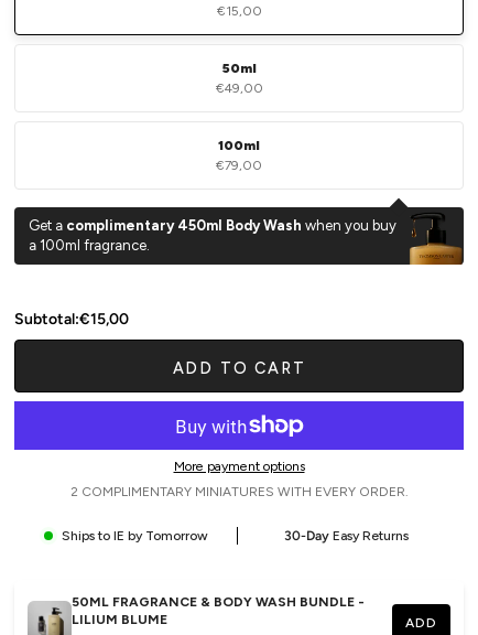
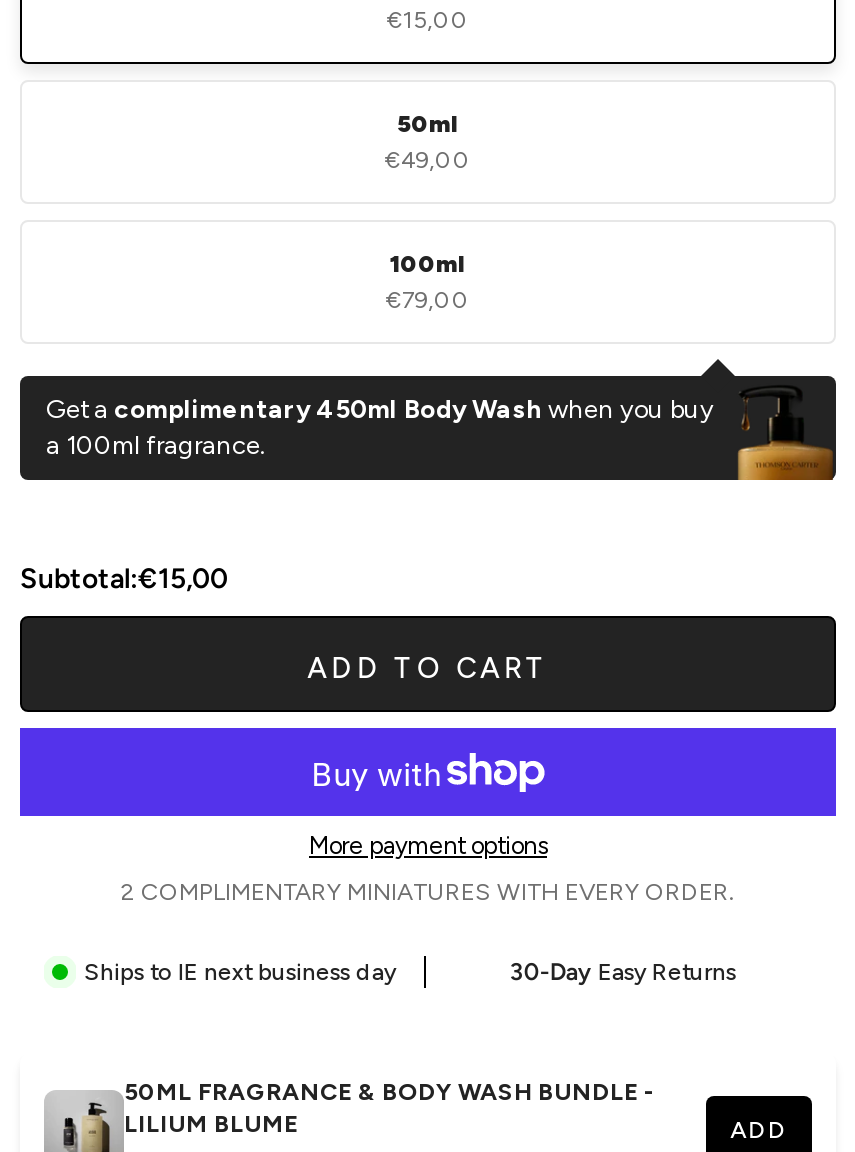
- Ships to IE by Tomorrow
+ Ships to IE next business day
